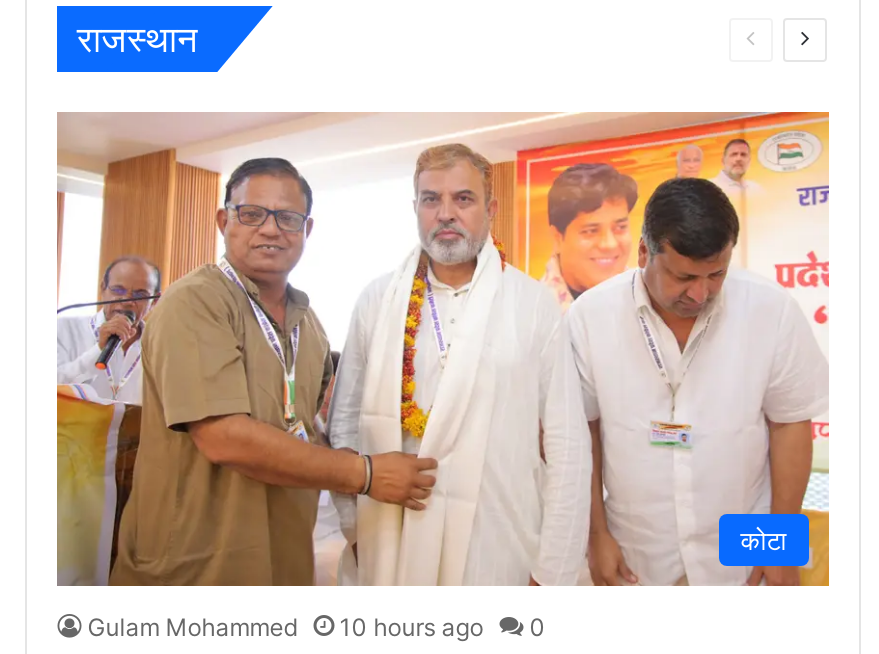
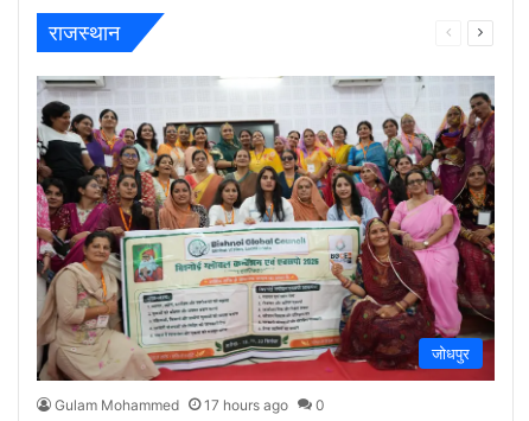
- [image]
- कोटा
+ [image]
+ जोधपुर

- Gulam Mohammed 10 hours ago 0
+ Gulam Mohammed 17 hours ago 0
